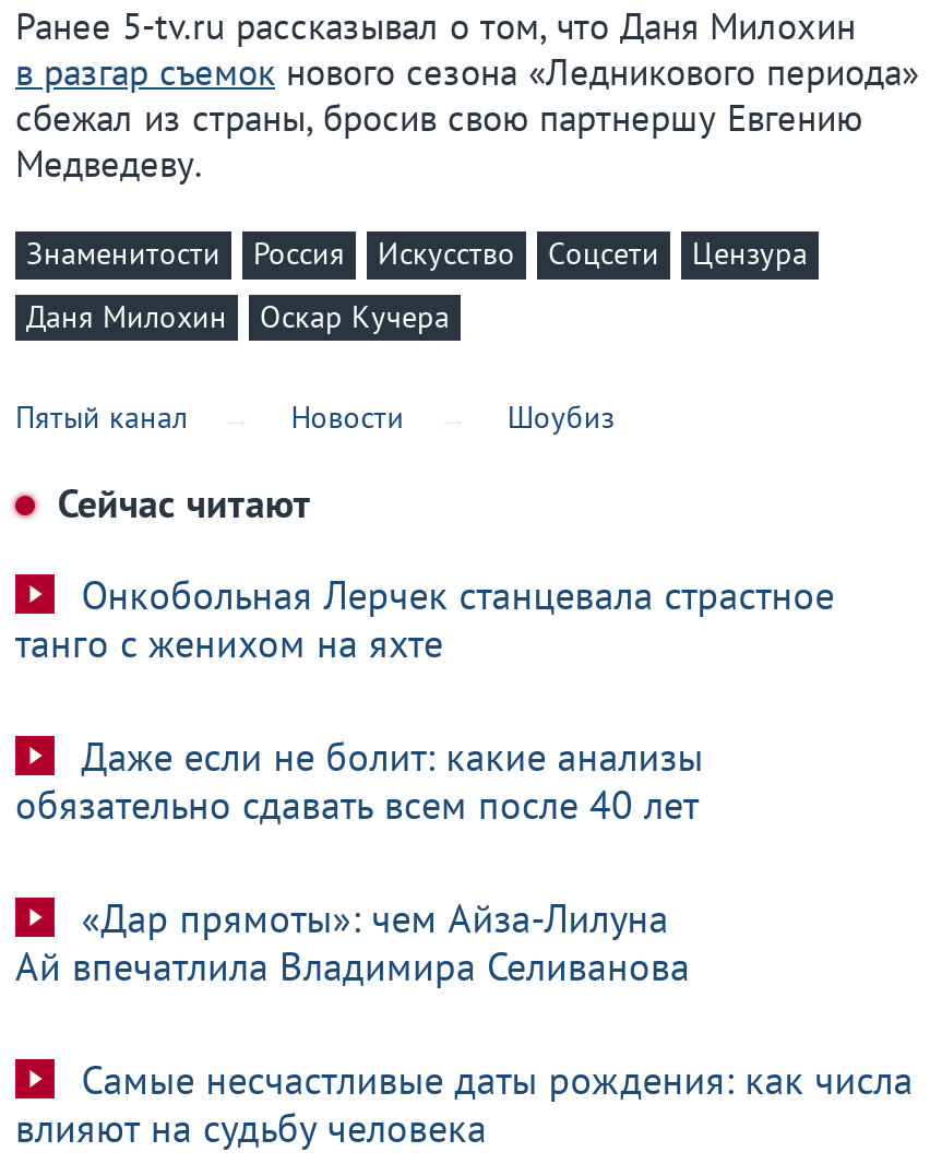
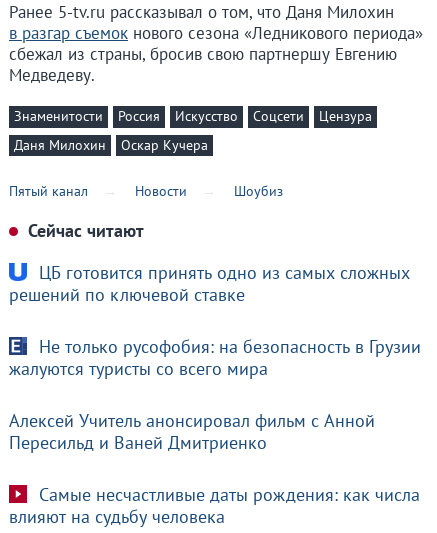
- Онкобольная Лерчек станцевала страстное
- танго с женихом на яхте
+ ЦБ готовится принять одно из самых сложных
+ решений по ключевой ставке

- Даже если не болит: какие анализы
- обязательно сдавать всем после 40 лет
+ Не только русофобия: на безопасность в Грузии
+ жалуются туристы со всего мира

- «Дар прямоты»: чем Айза-Лилуна
- Ай впечатлила Владимира Селиванова
+ Алексей Учитель анонсировал фильм с Анной
+ Пересильд и Ваней Дмитриенко
